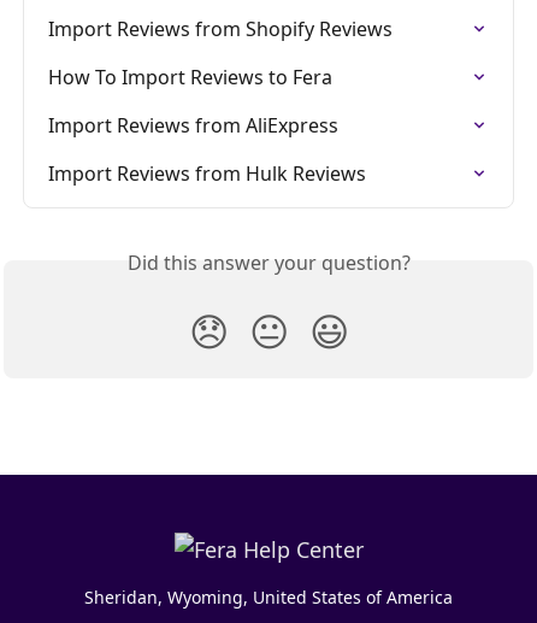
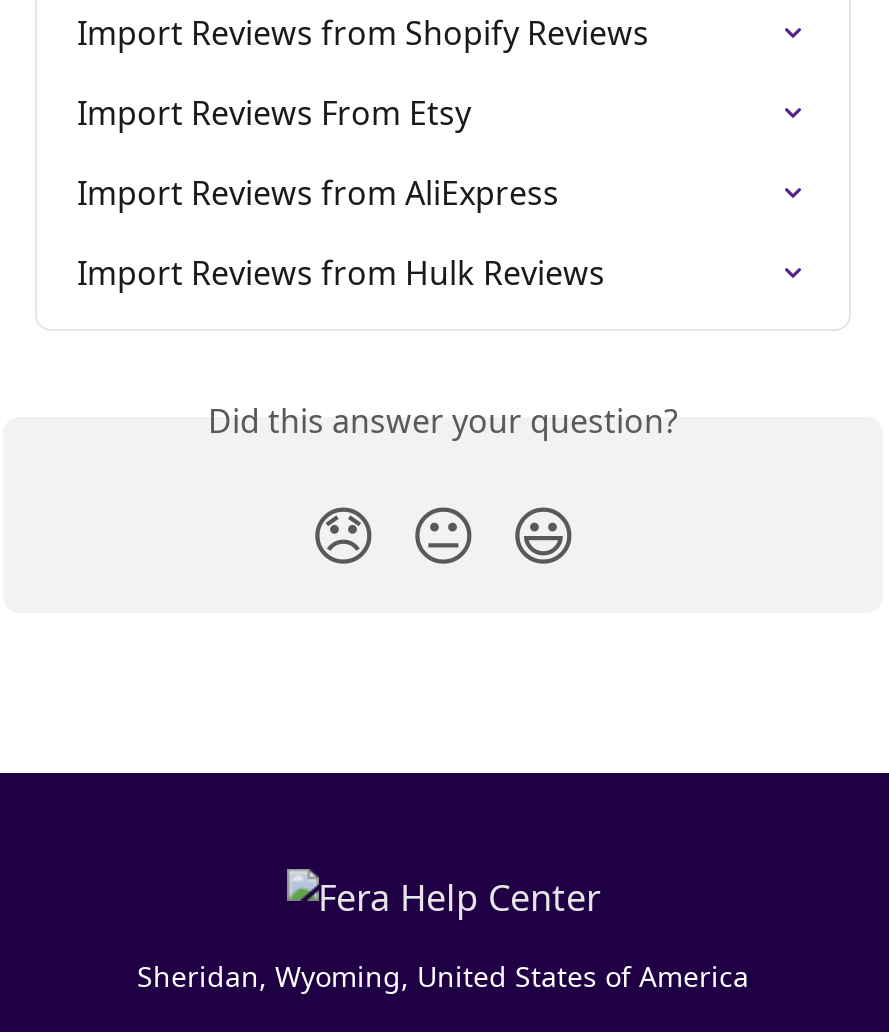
- How To Import Reviews to Fera
+ Import Reviews From Etsy
